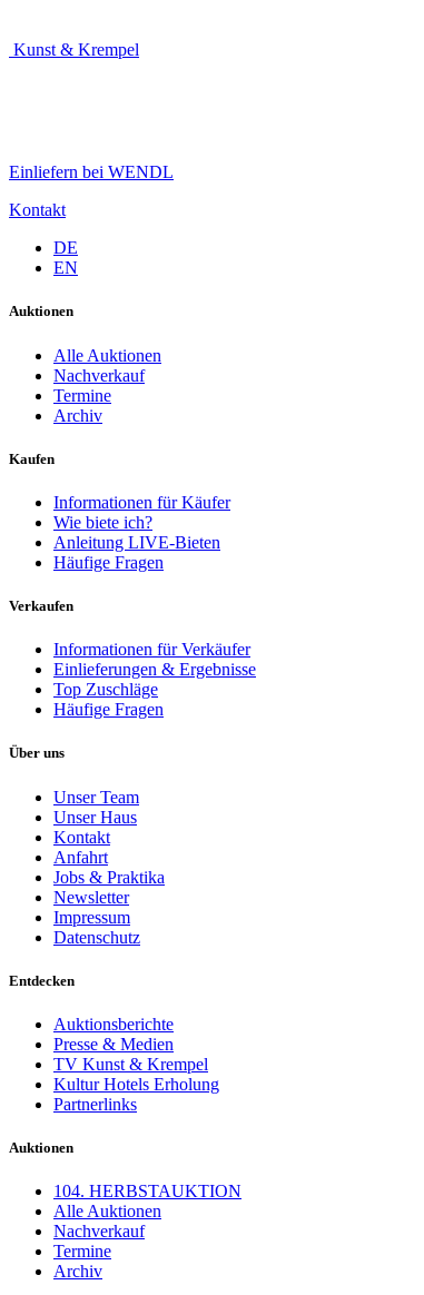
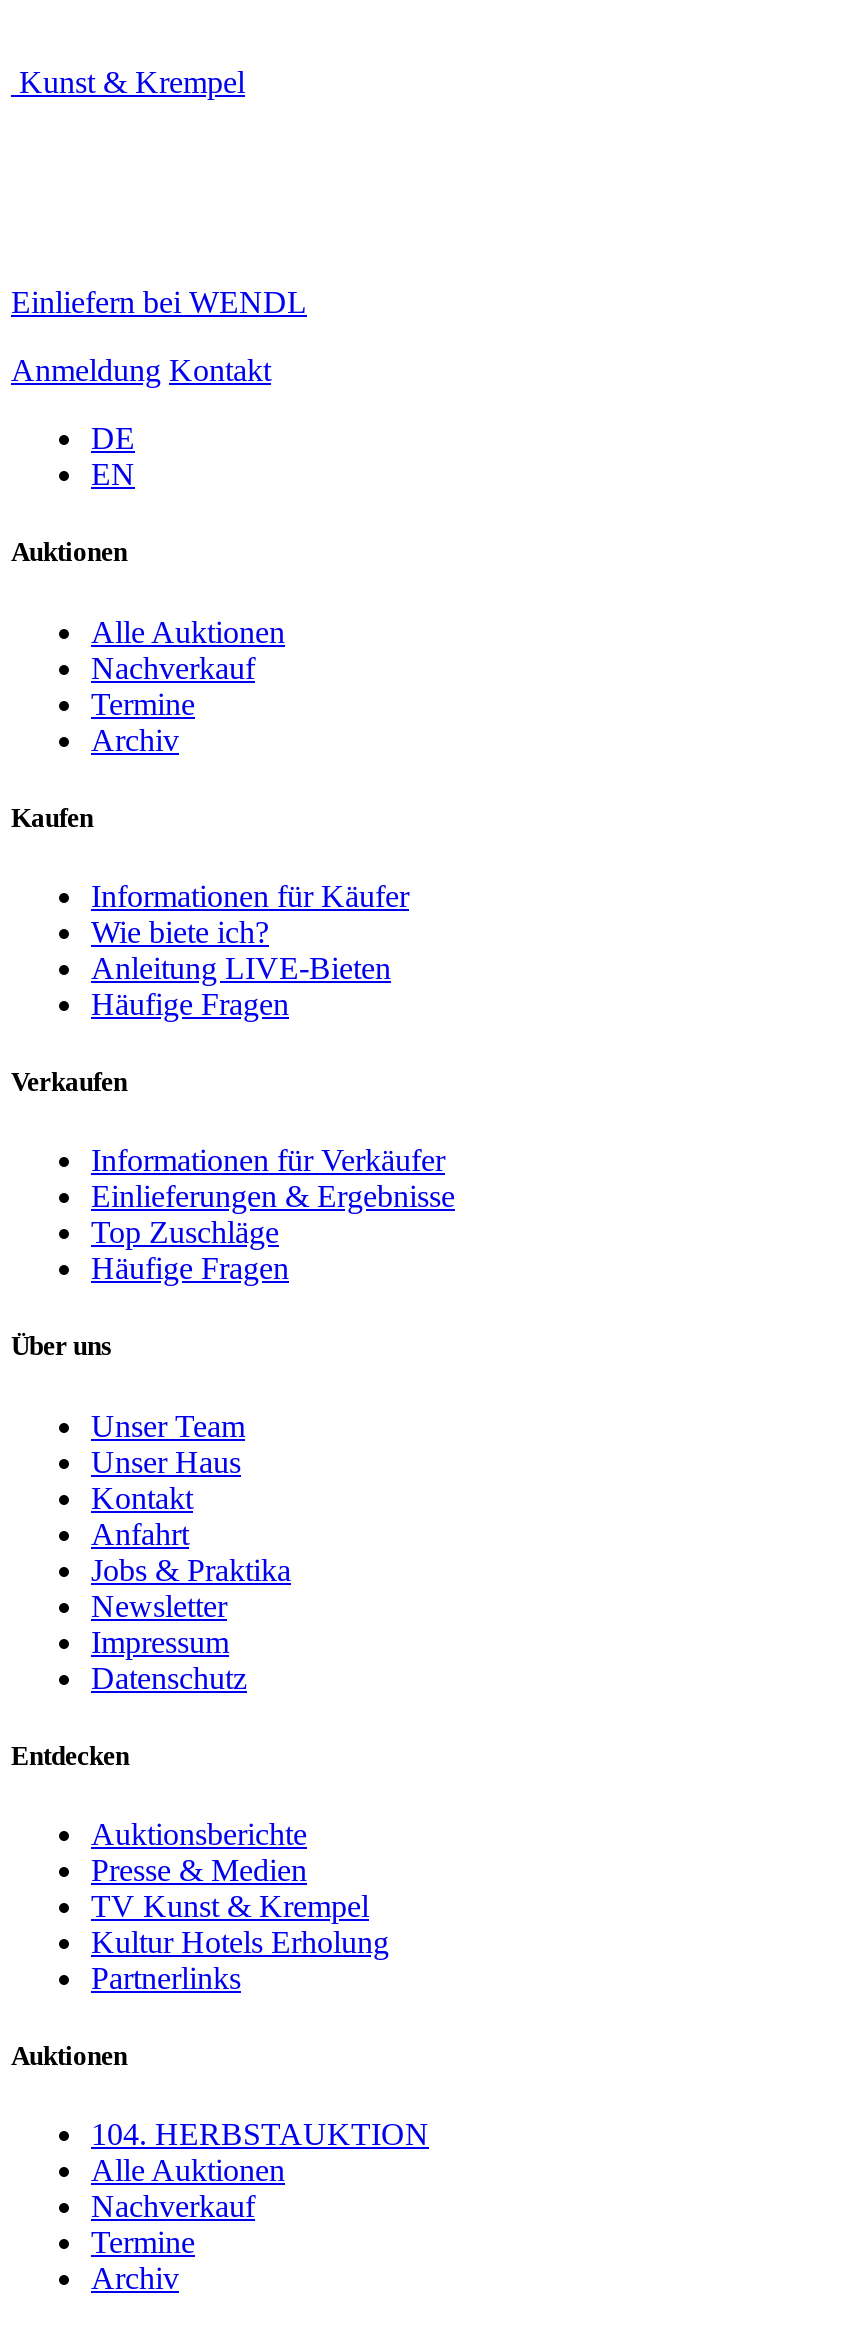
- Kontakt
+ Anmeldung Kontakt
